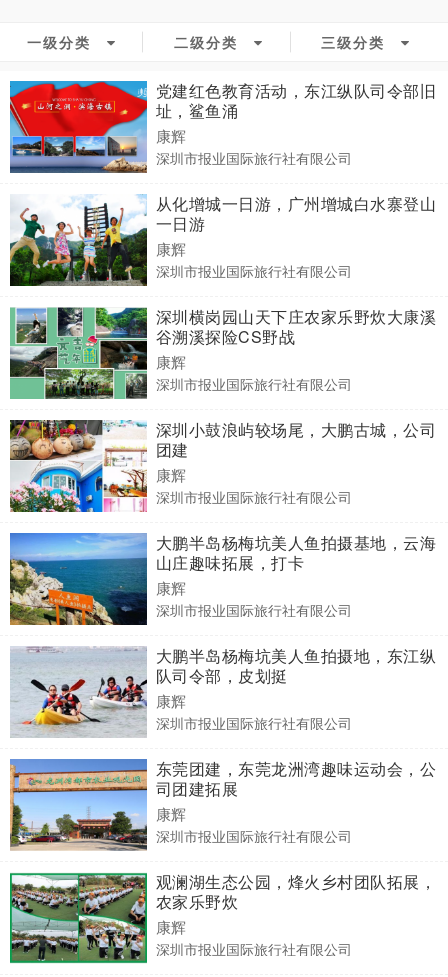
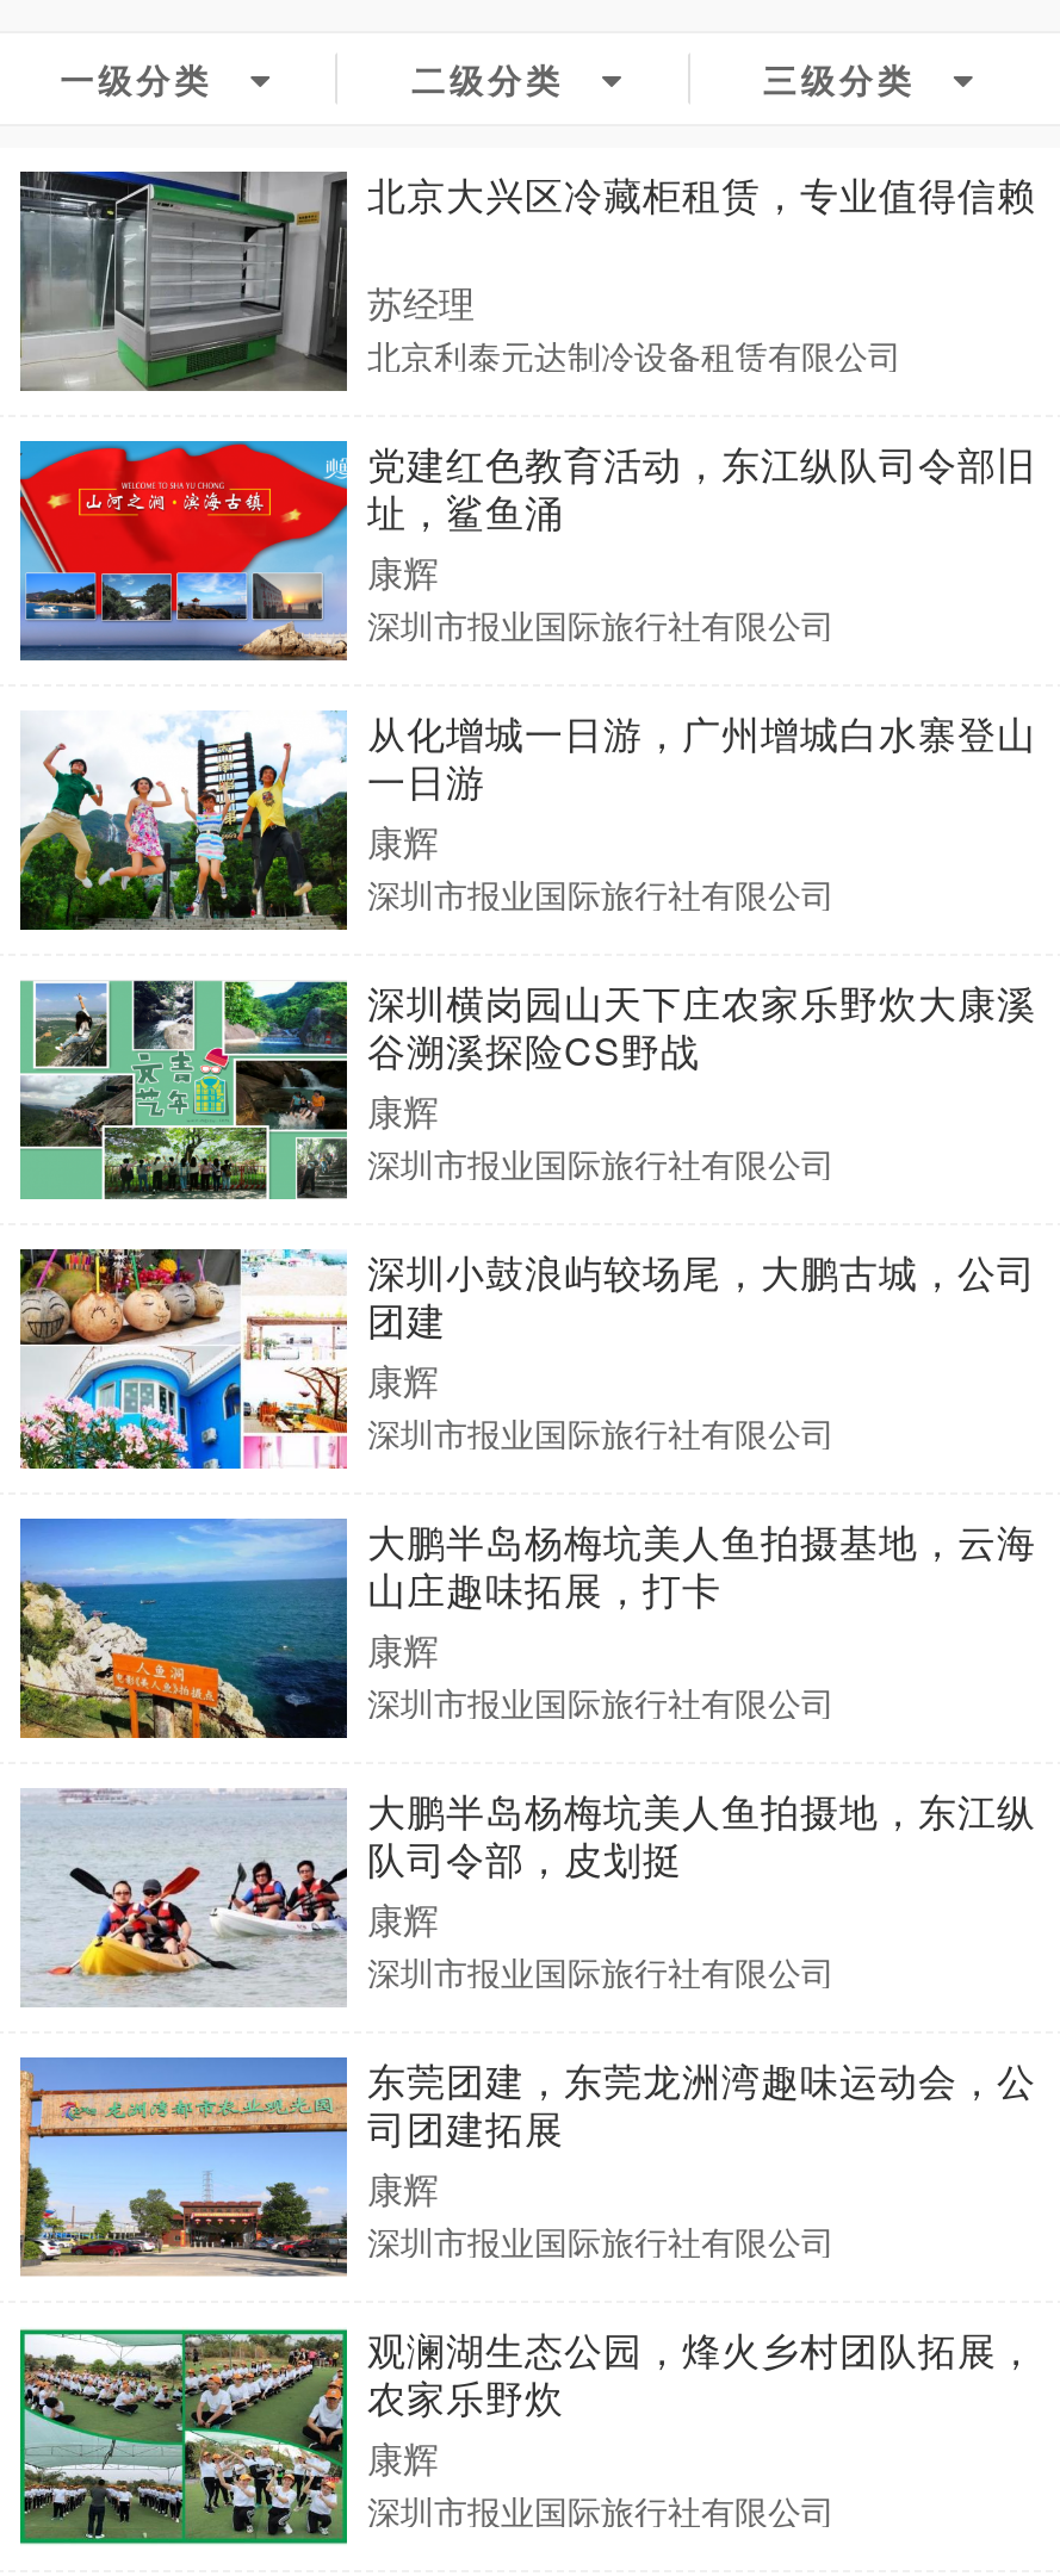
+ [image]
+ 北京大兴区冷藏柜租赁，专业值得信赖
+ 苏经理
+ 北京利泰元达制冷设备租赁有限公司
